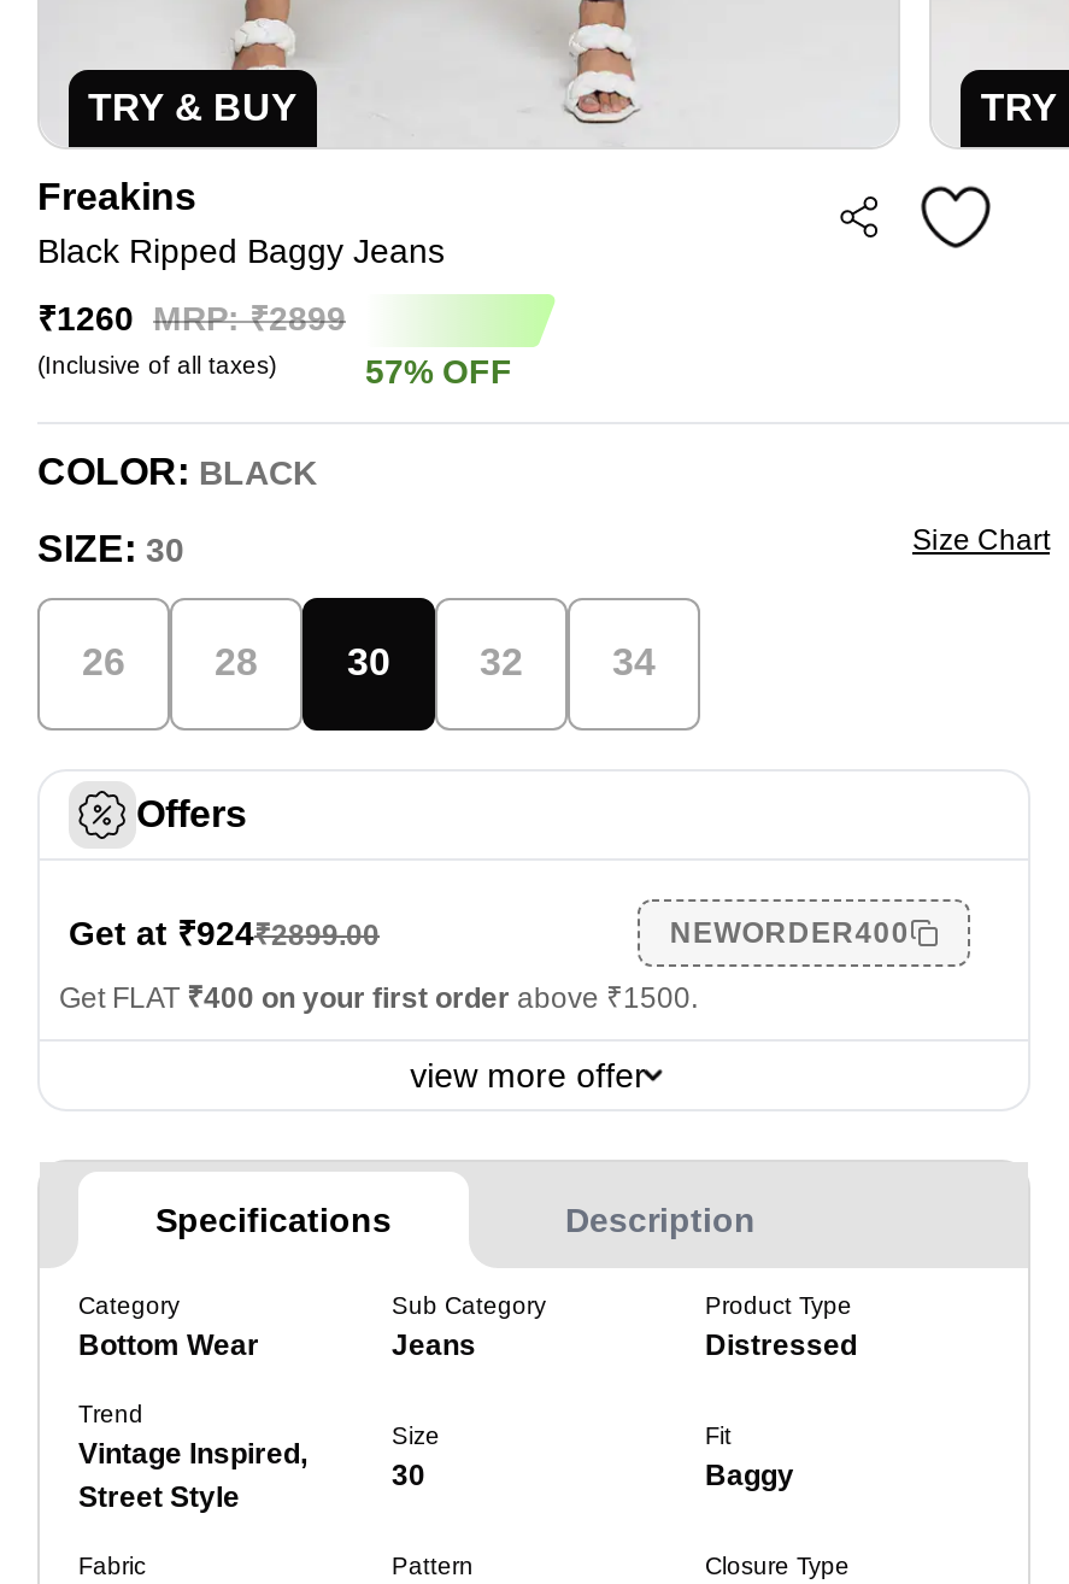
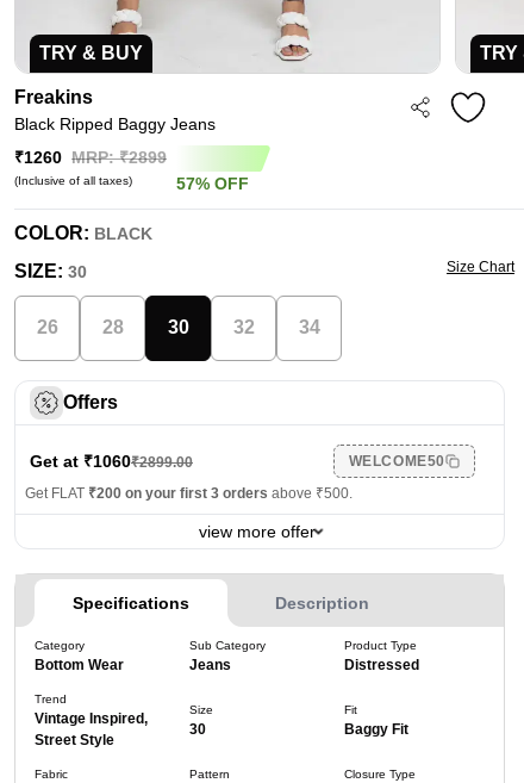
- Get at ₹924₹2899.00
- NEWORDER400
+ Get at ₹1060₹2899.00
+ WELCOME50

- Get FLAT ₹400 on your first order above ₹1500.
+ Get FLAT ₹200 on your first 3 orders above ₹500.

- Baggy
+ Baggy Fit
